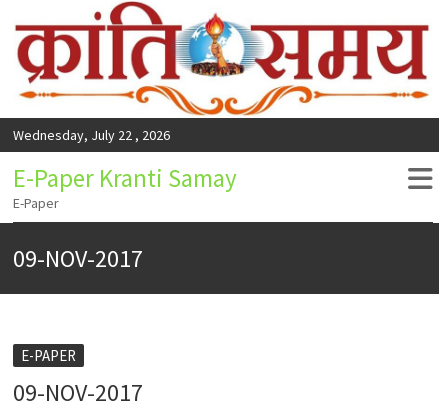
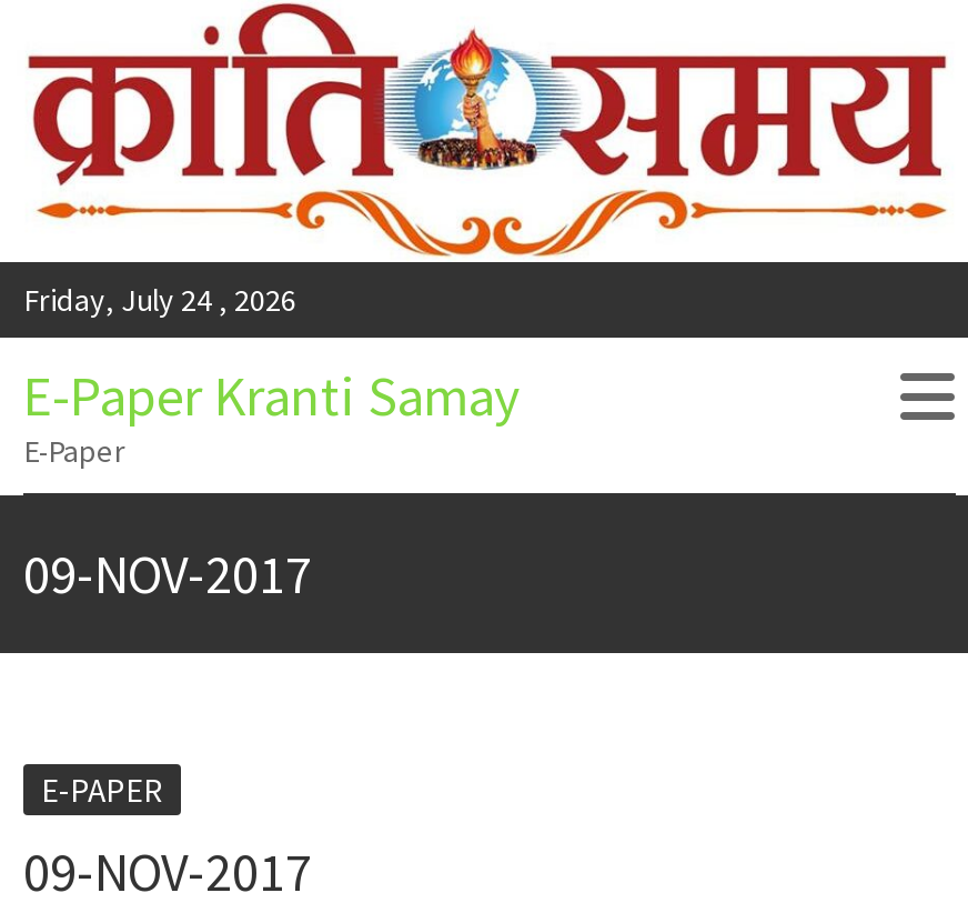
- Wednesday, July 22 , 2026
+ Friday, July 24 , 2026
